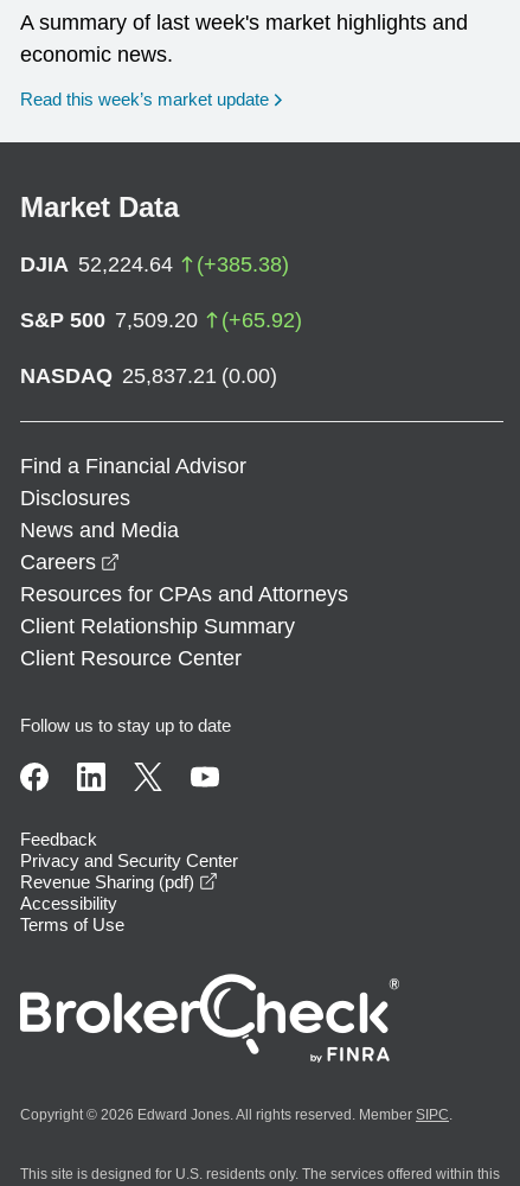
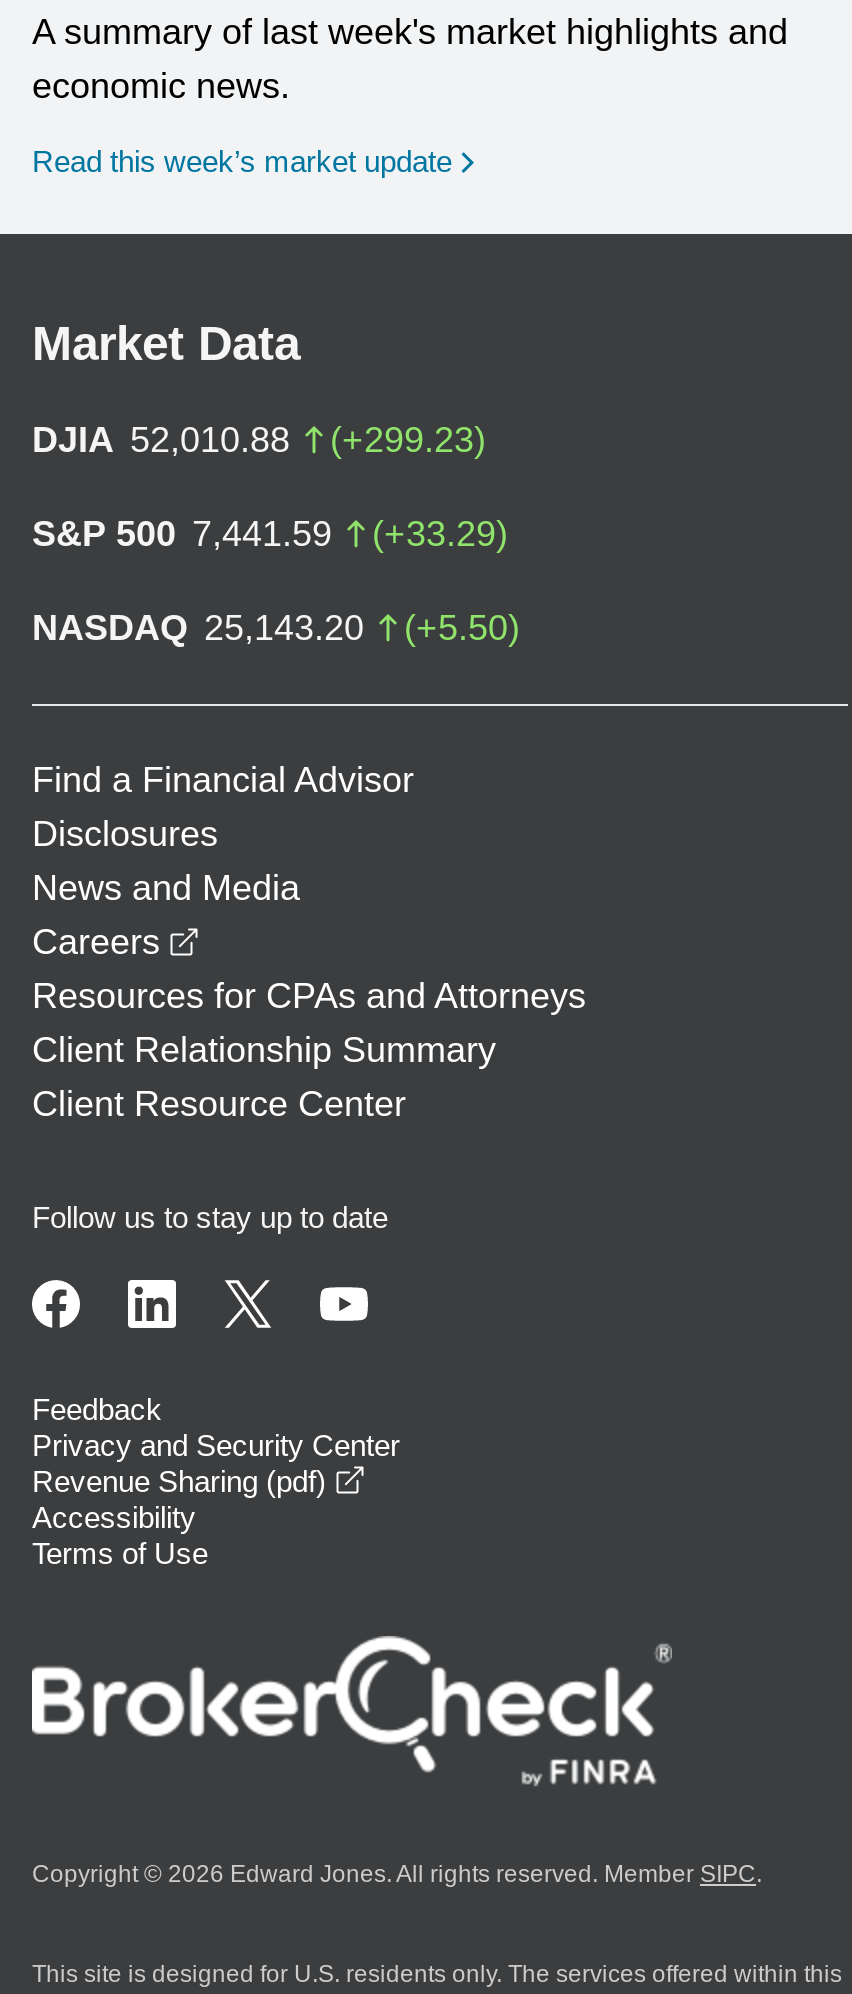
- DJIA 52,224.64
- (+385.38)
+ DJIA 52,010.88
+ (+299.23)

- S&P 500 7,509.20
- (+65.92)
+ S&P 500 7,441.59
+ (+33.29)

- NASDAQ 25,837.21 (0.00)
+ NASDAQ 25,143.20
+ (+5.50)
